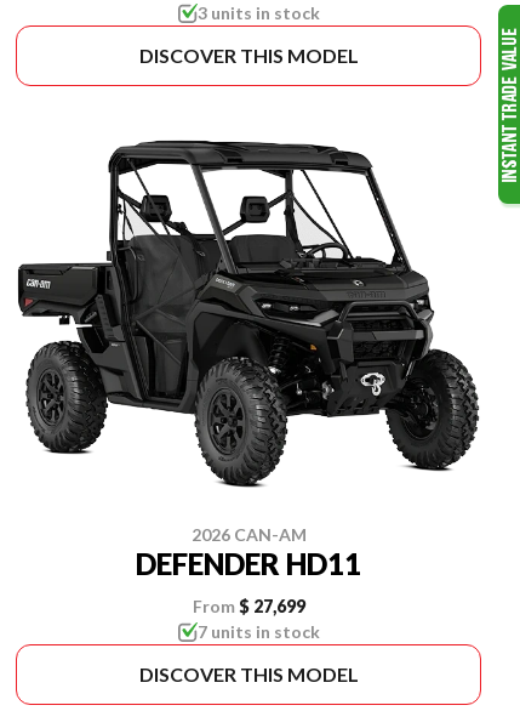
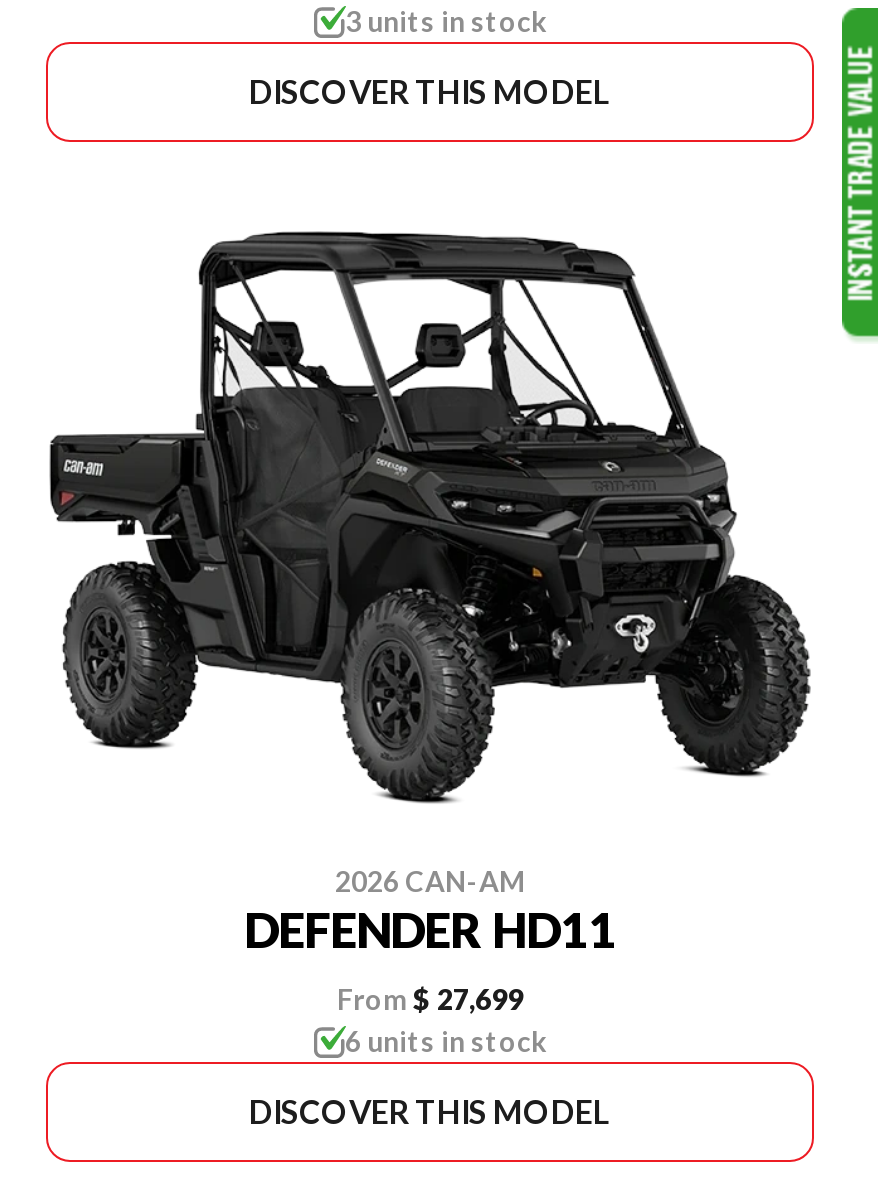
- 7 units in stock
+ 6 units in stock
